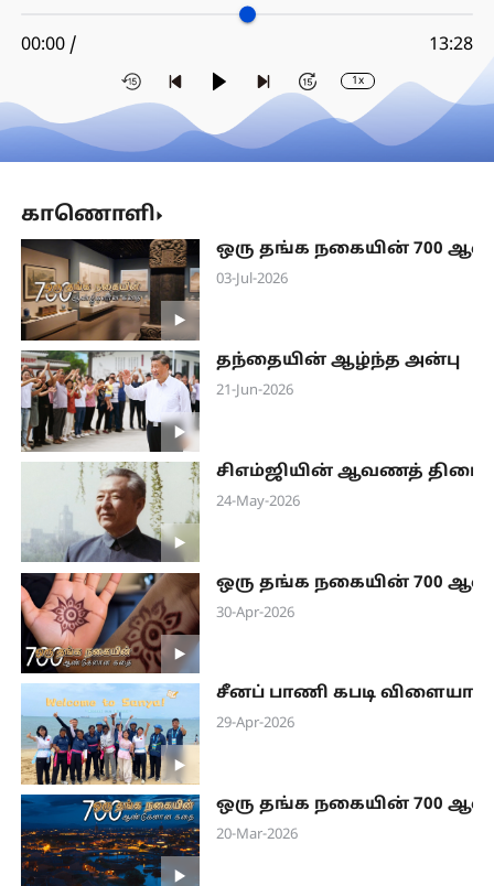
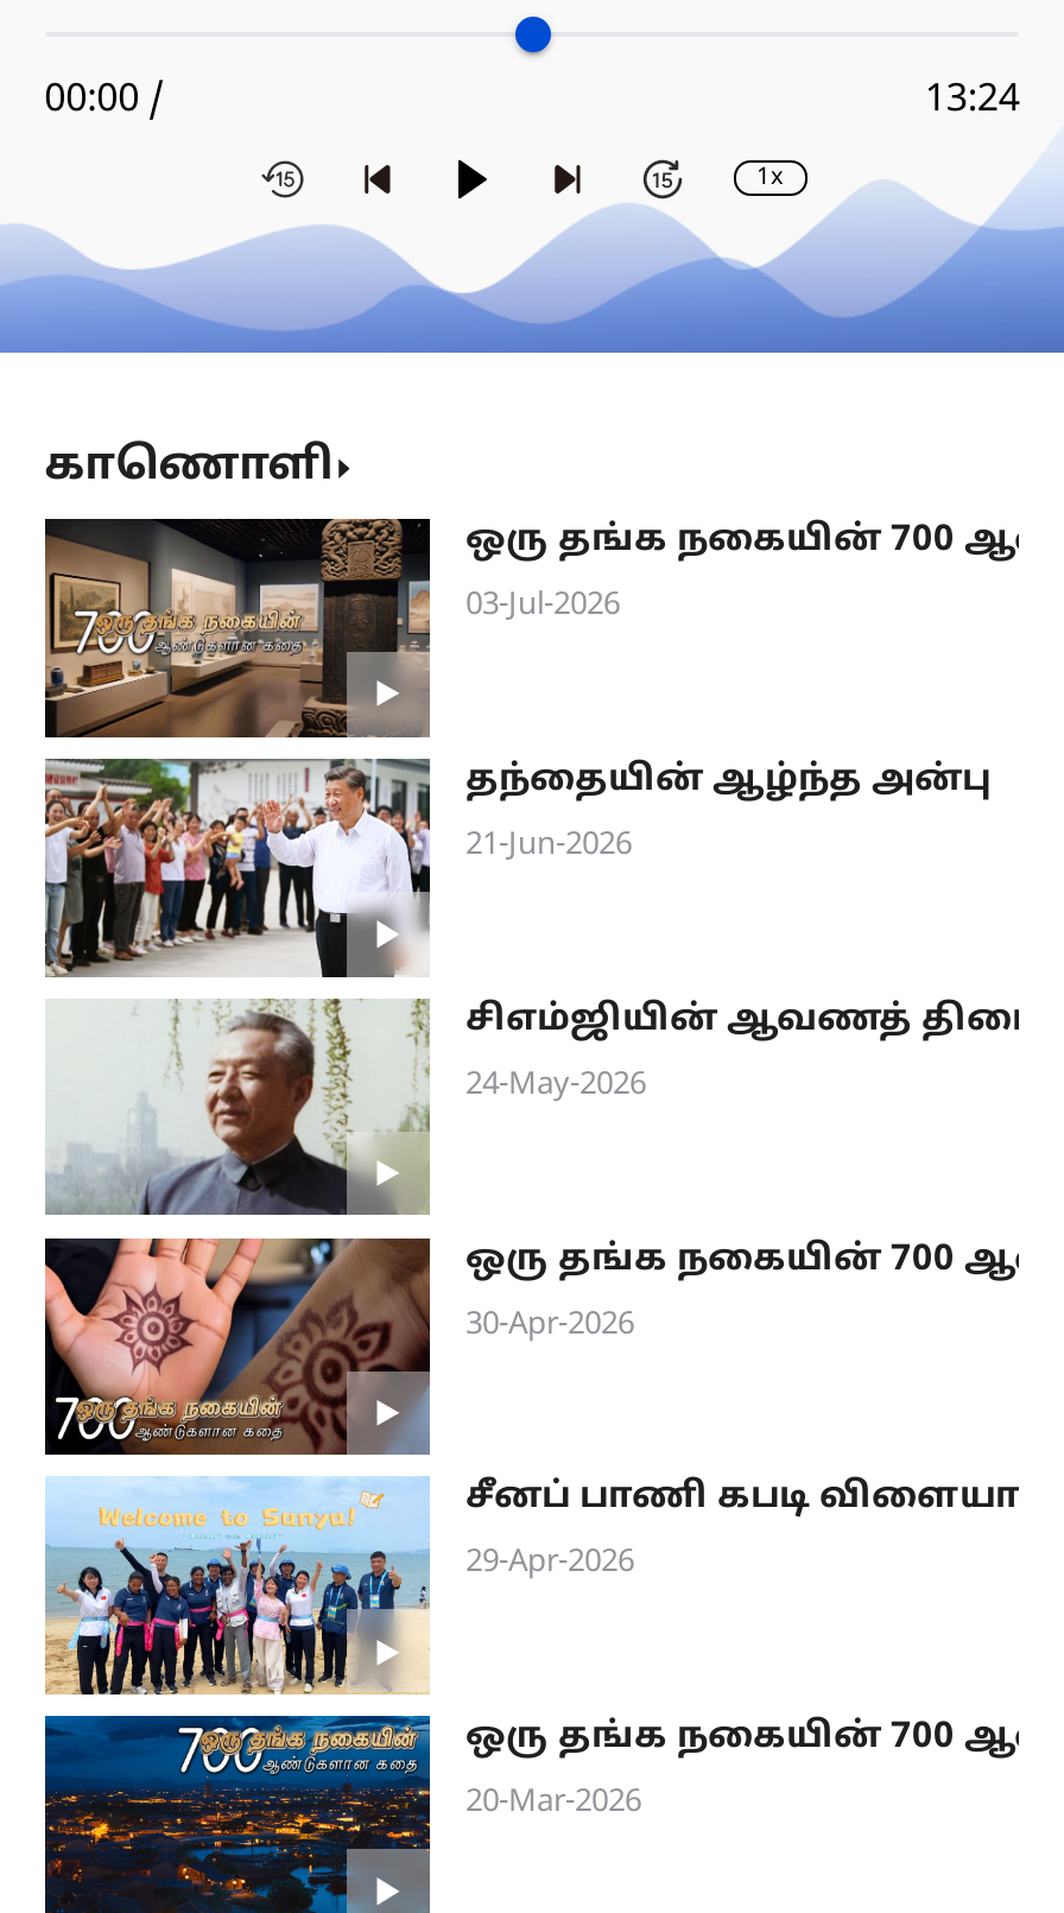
- 13:28
+ 13:24
